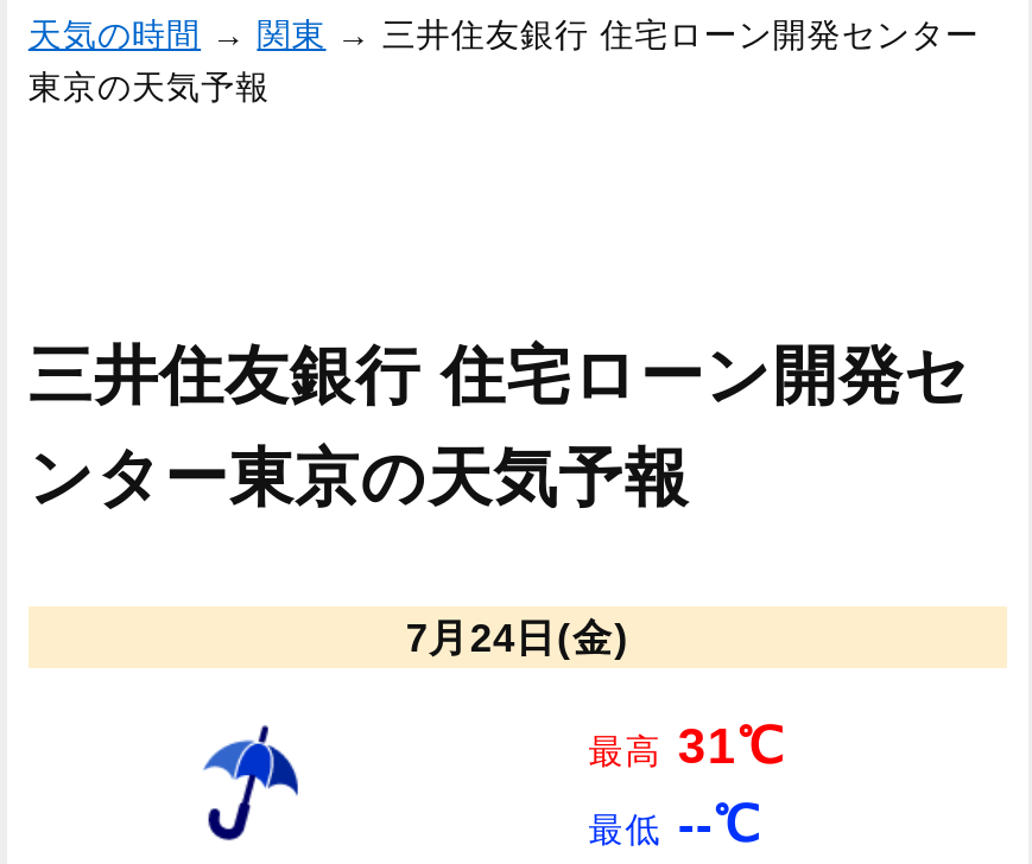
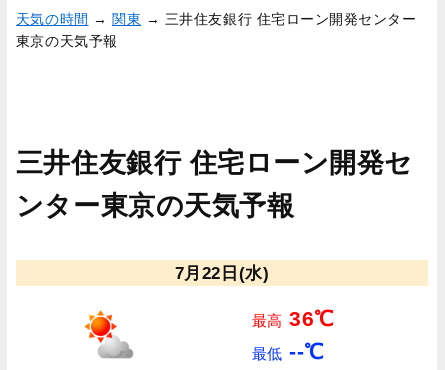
- 7月24日(金)
+ 7月22日(水)

- [image]
+ [image]

- 最高31℃
+ 最高36℃
